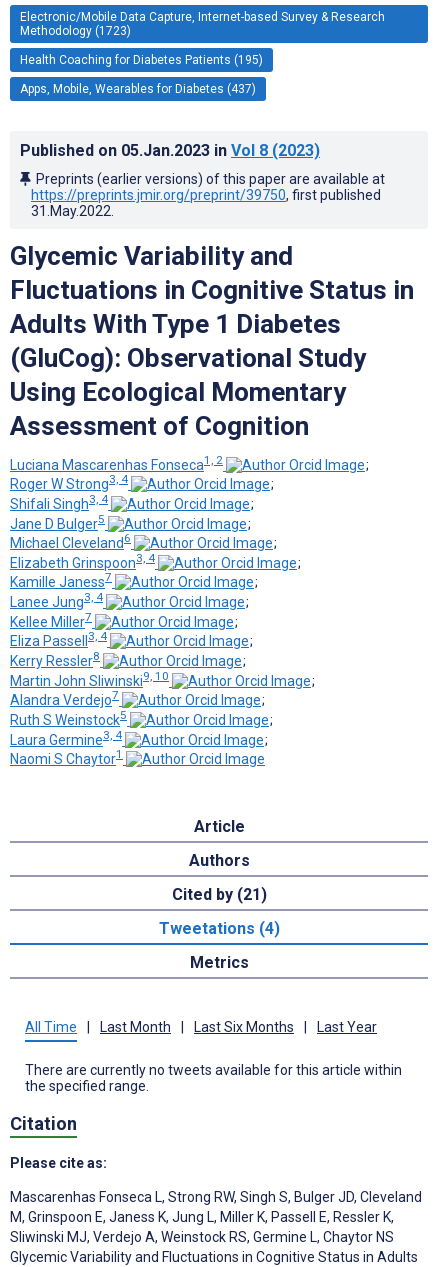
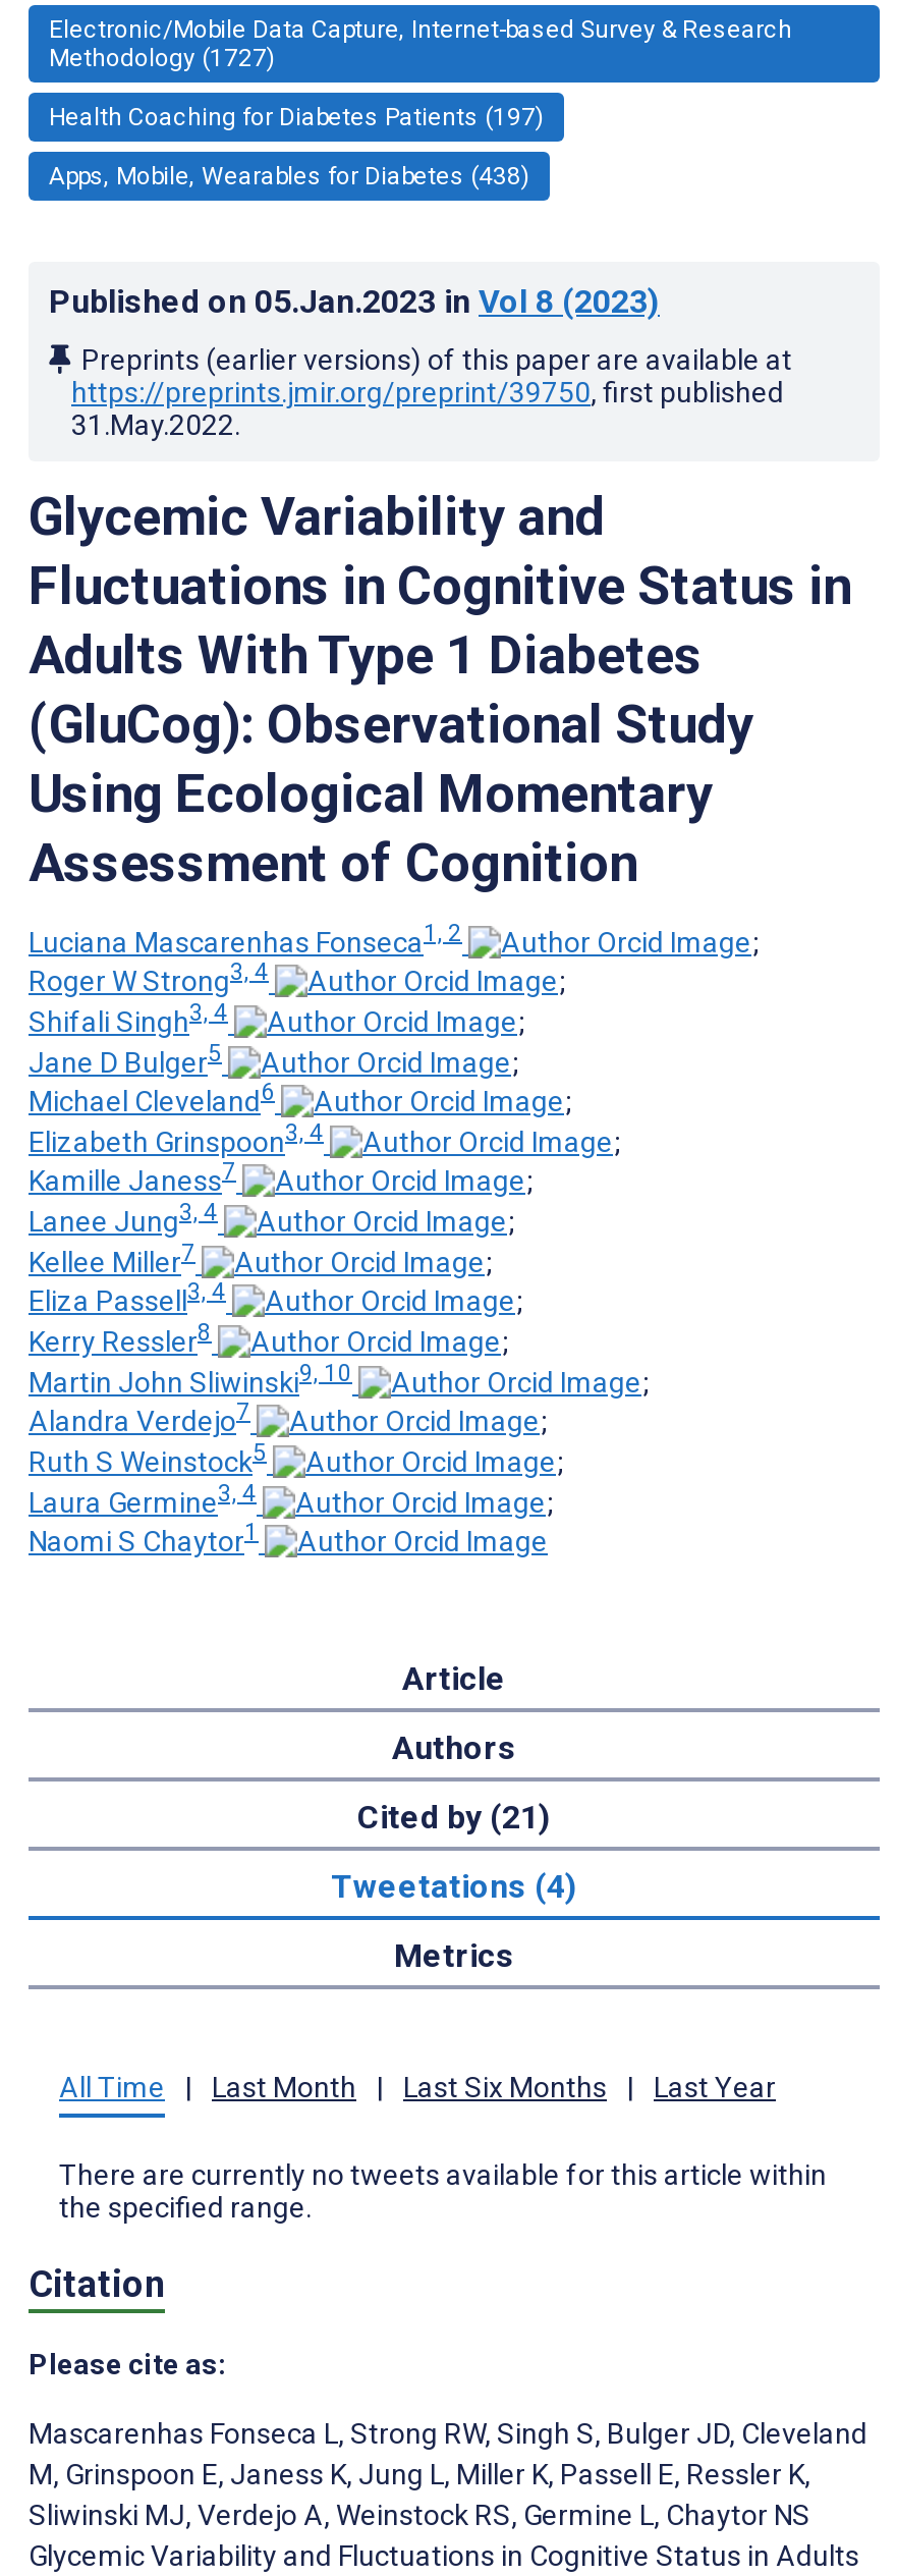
- Methodology (1723)
+ Methodology (1727)

- Health Coaching for Diabetes Patients (195)
+ Health Coaching for Diabetes Patients (197)

- Apps, Mobile, Wearables for Diabetes (437)
+ Apps, Mobile, Wearables for Diabetes (438)
